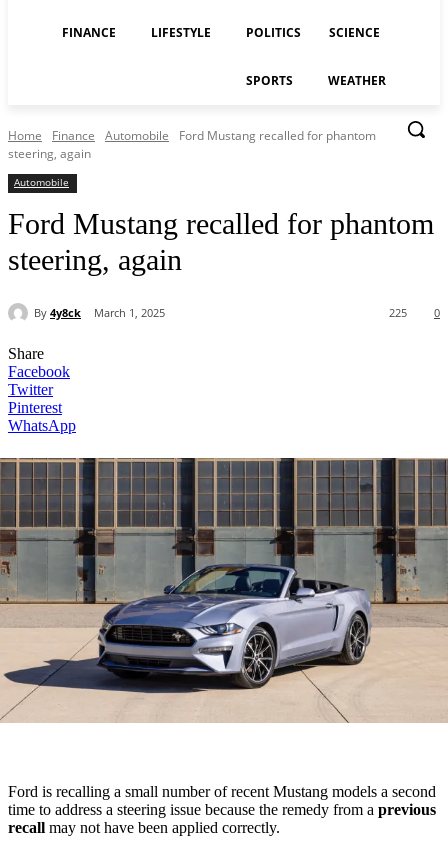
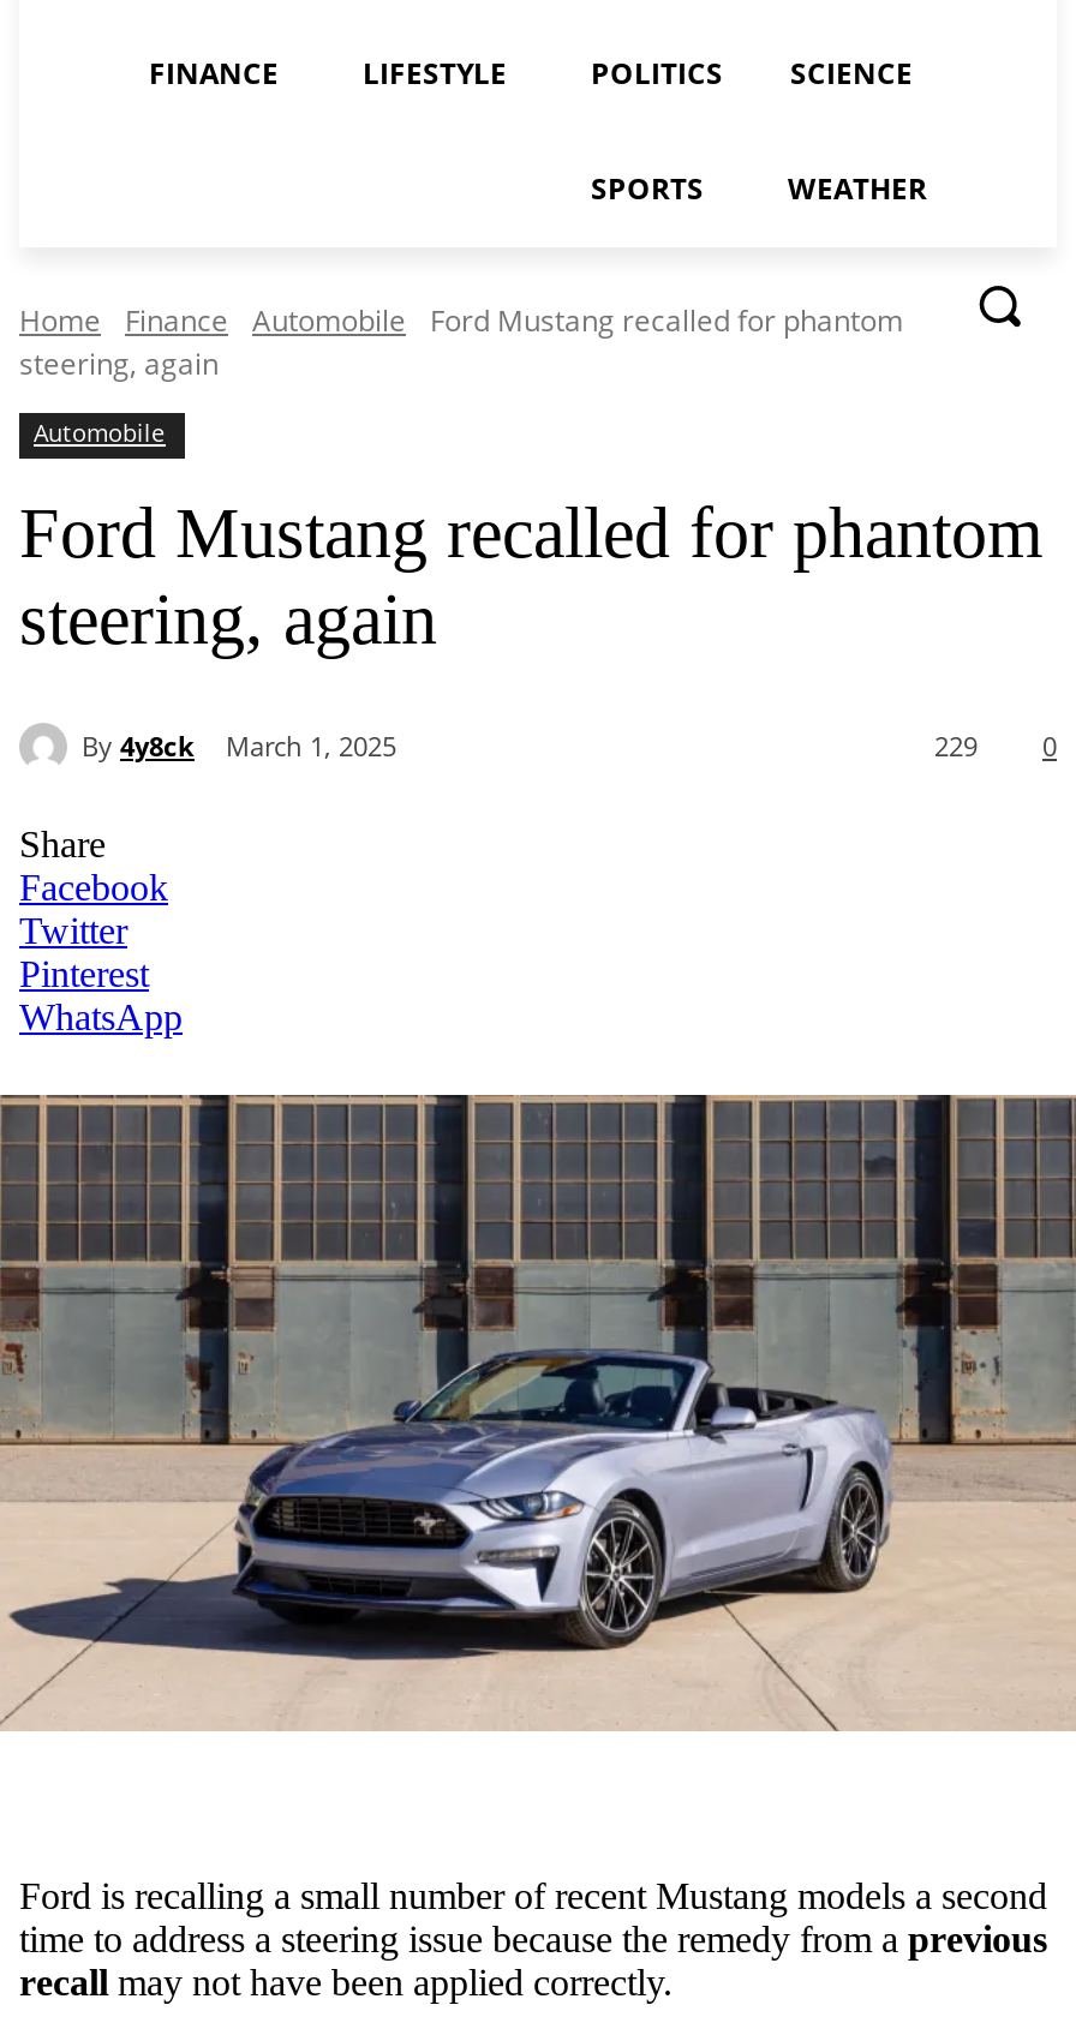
- 225 0
+ 229 0
